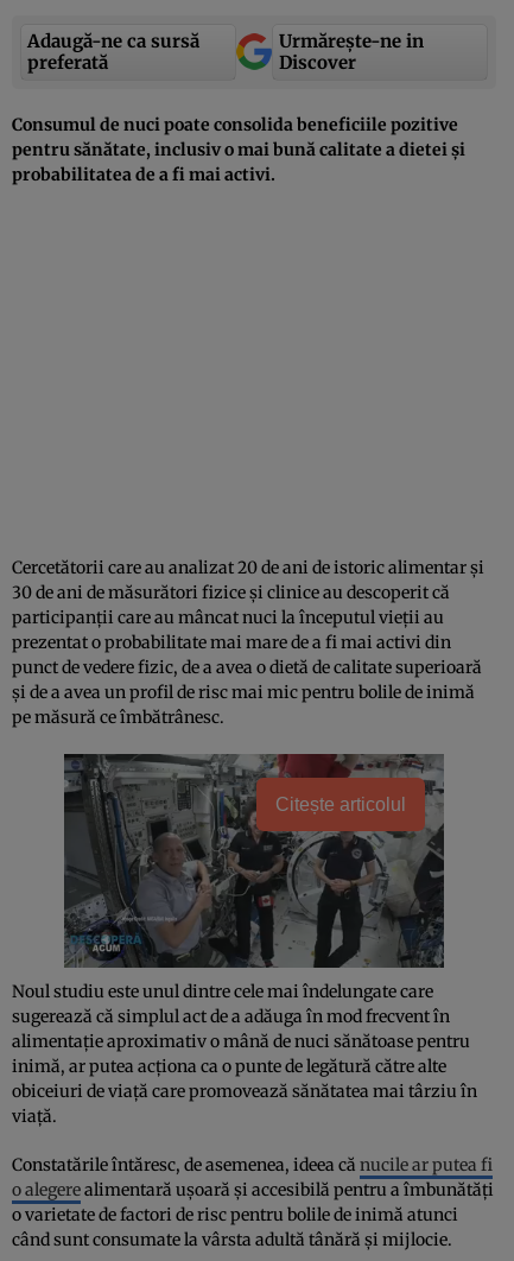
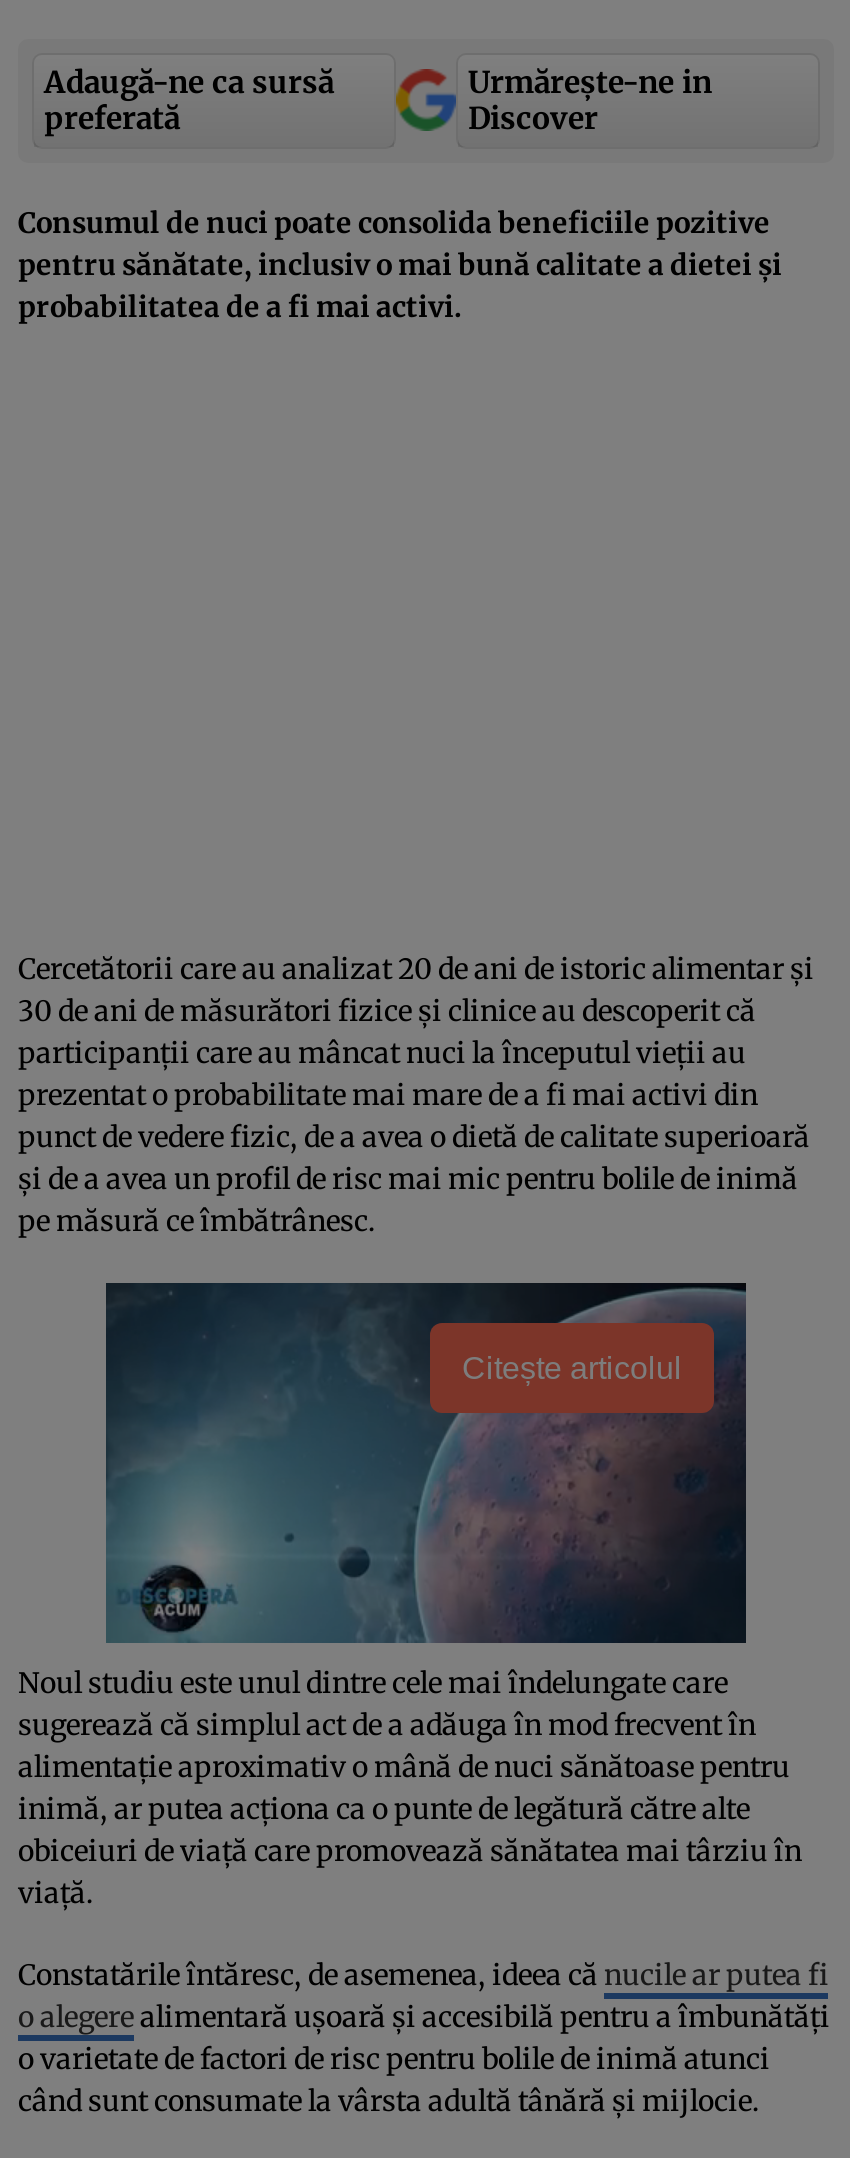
- [image]
+ [image]
